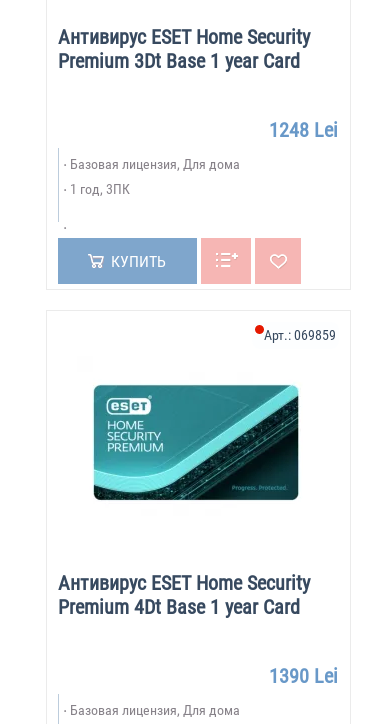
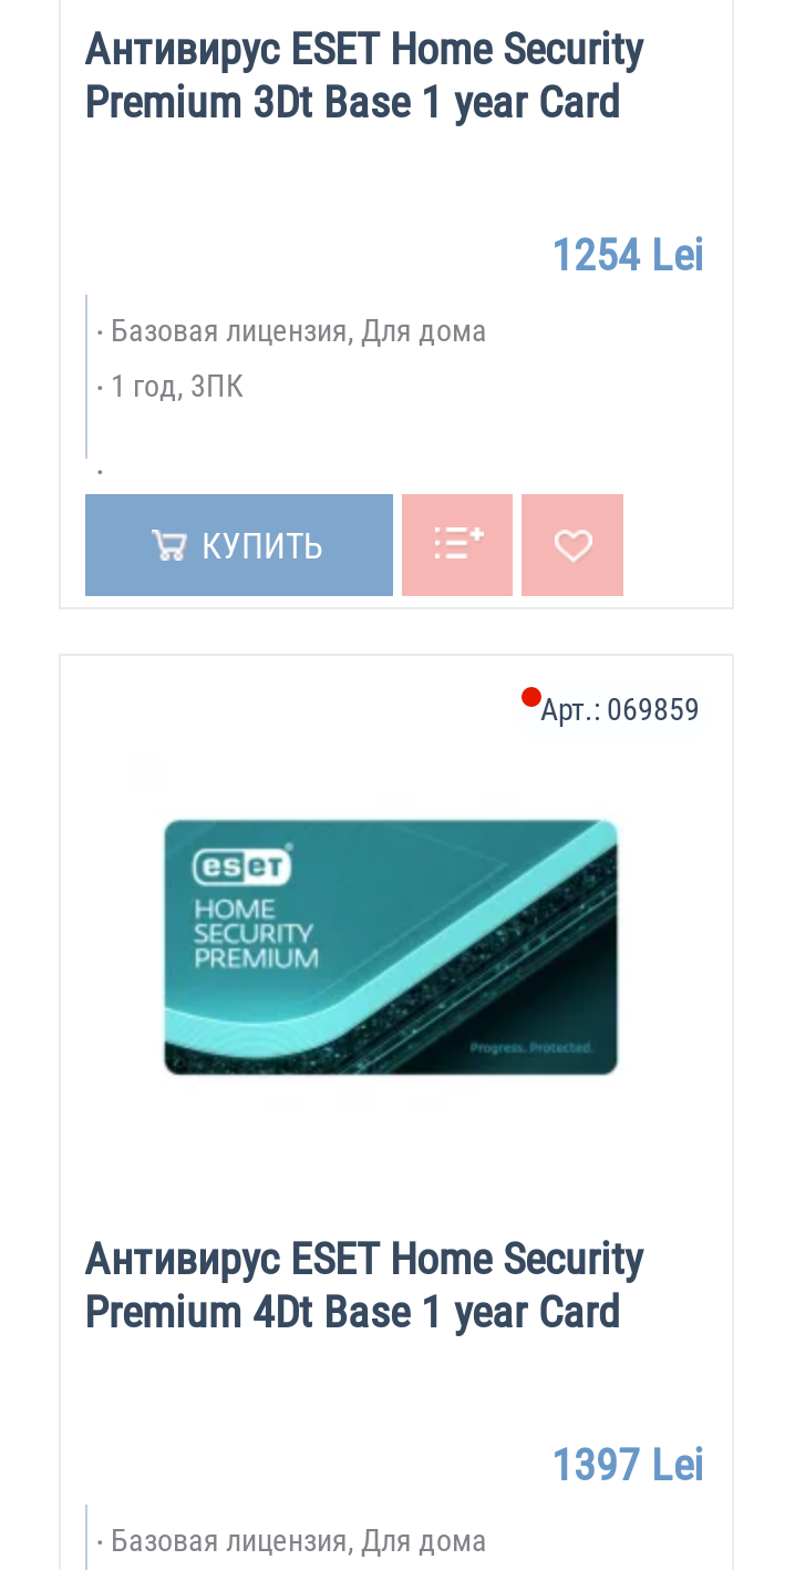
- 1248 Lei
+ 1254 Lei

- 1390 Lei
+ 1397 Lei
